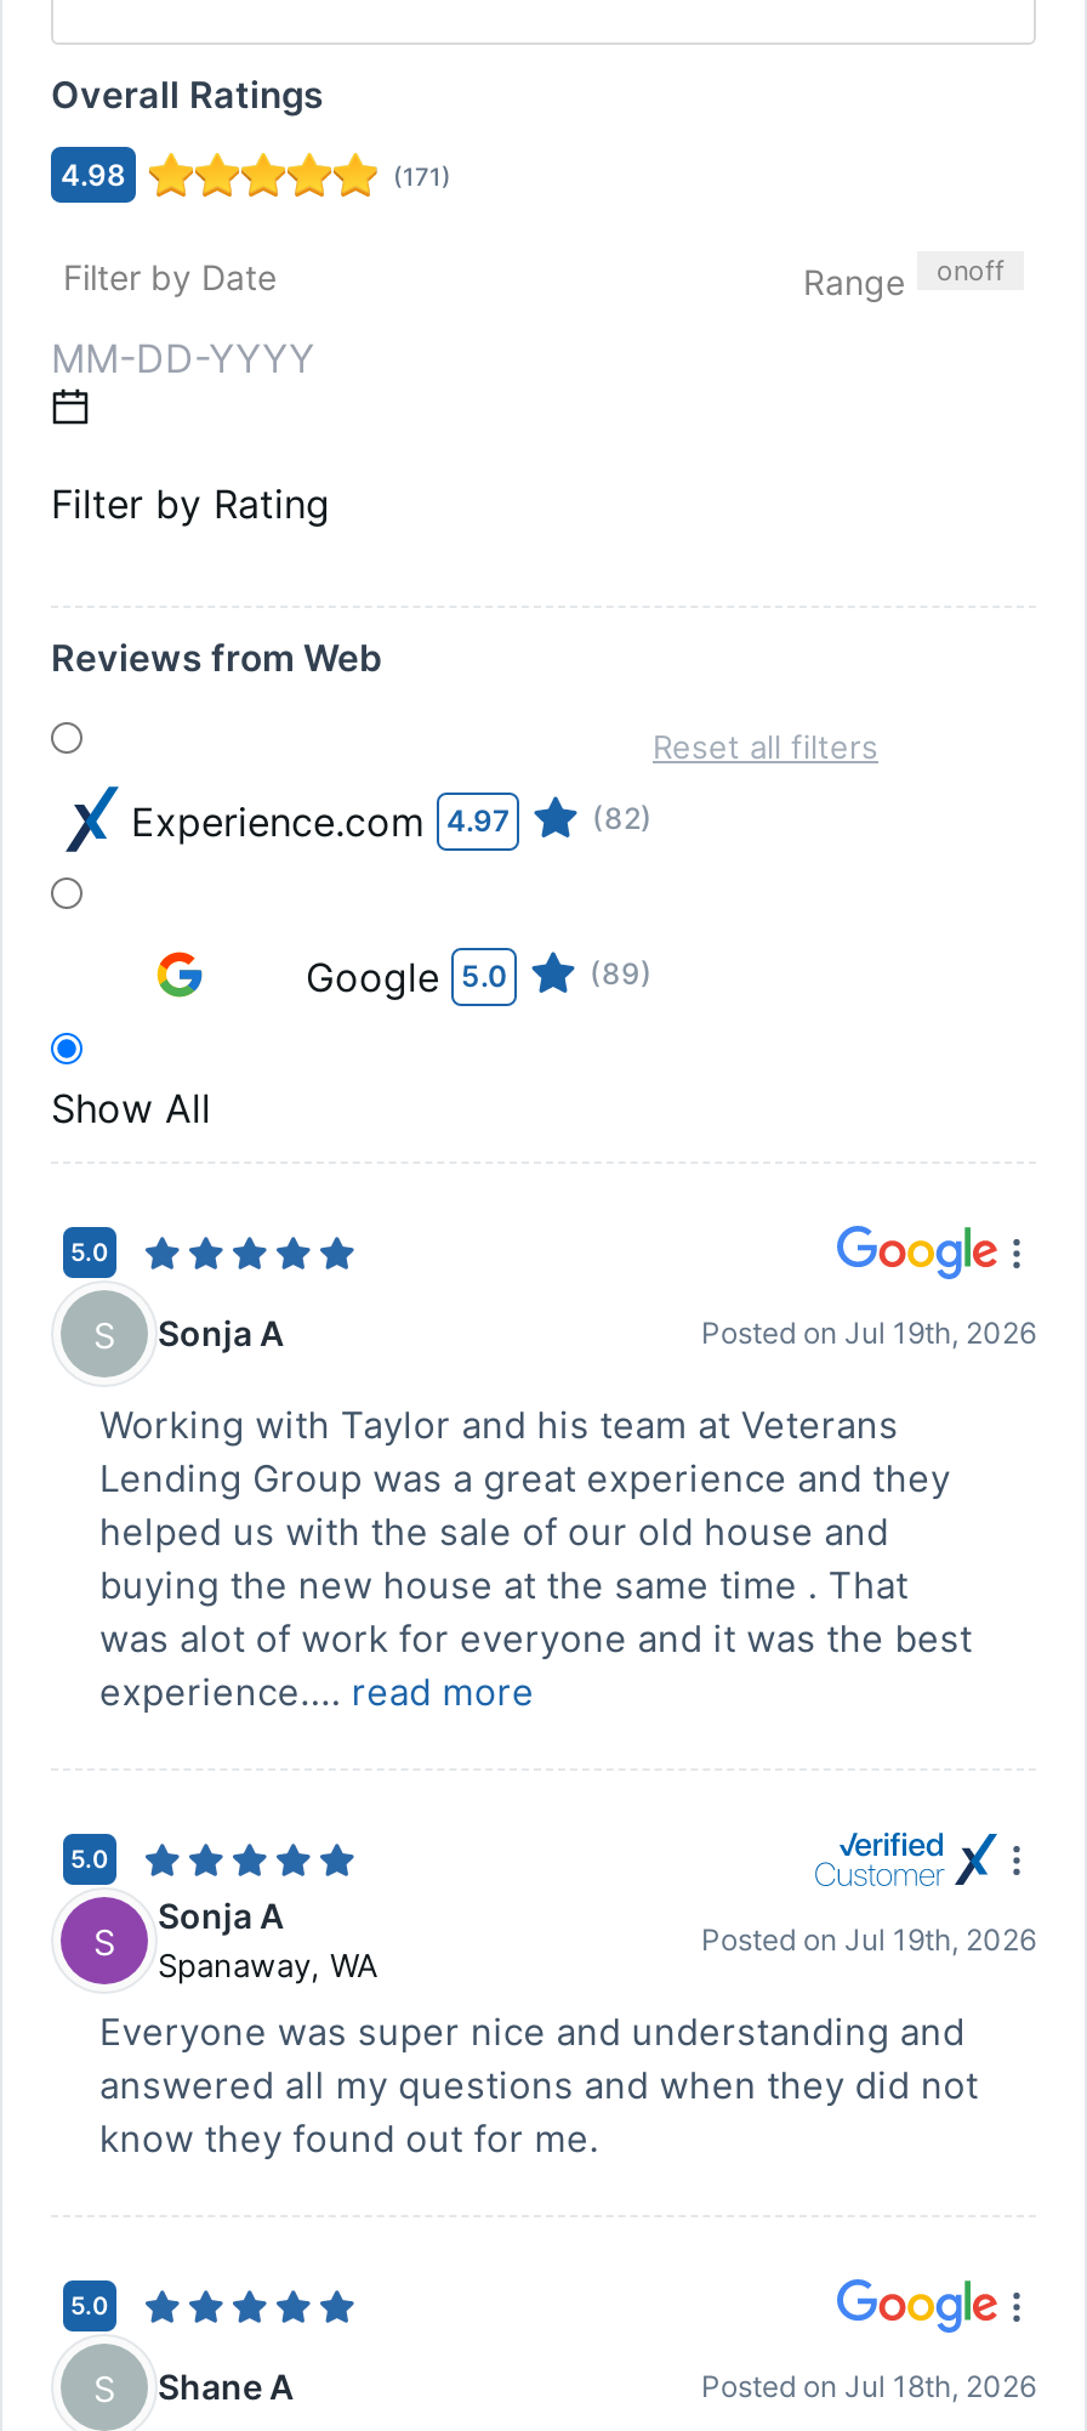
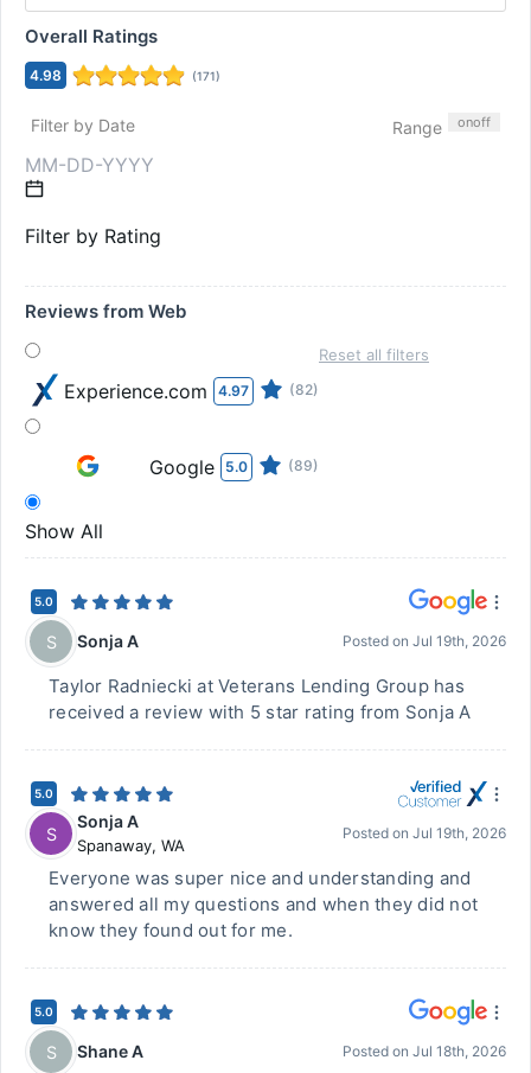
- Working with Taylor and his team at Veterans
- Lending Group was a great experience and they
- helped us with the sale of our old house and
- buying the new house at the same time . That
- was alot of work for everyone and it was the best
- experience.... read more
+ Taylor Radniecki at Veterans Lending Group has
+ received a review with 5 star rating from Sonja A
